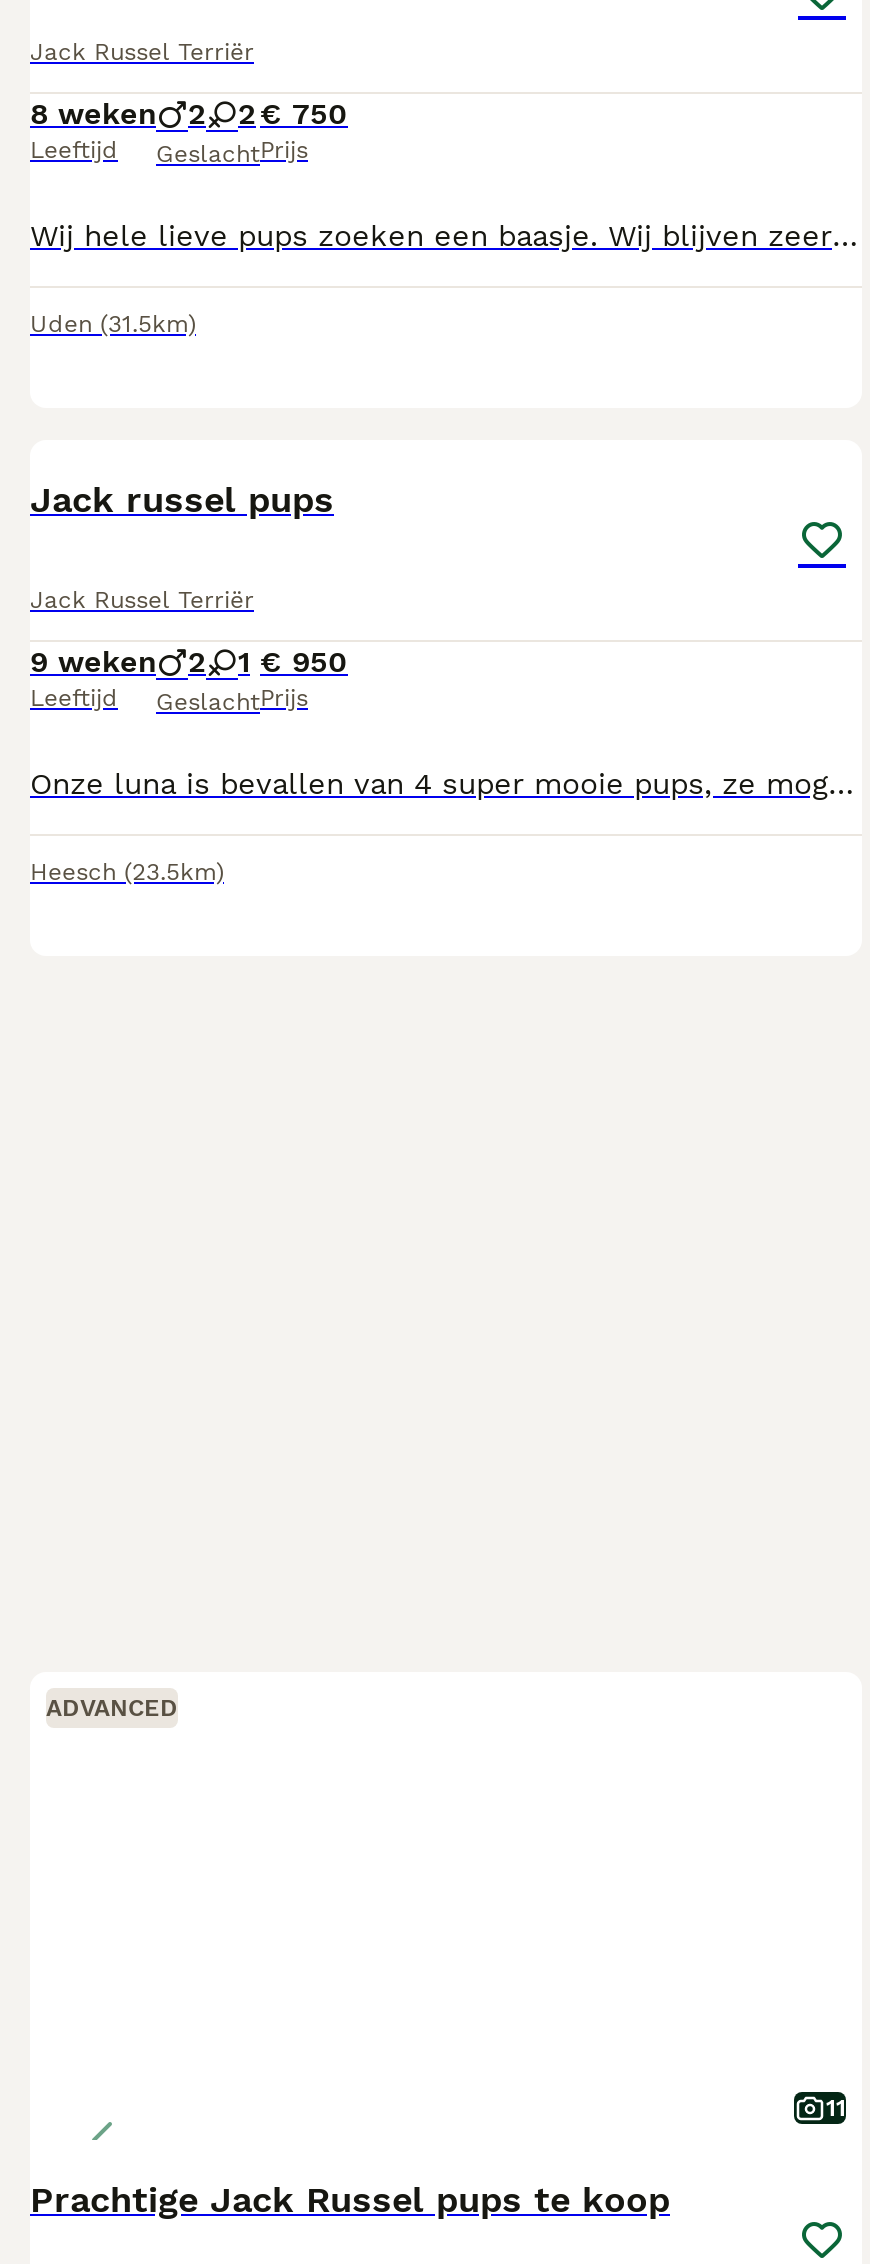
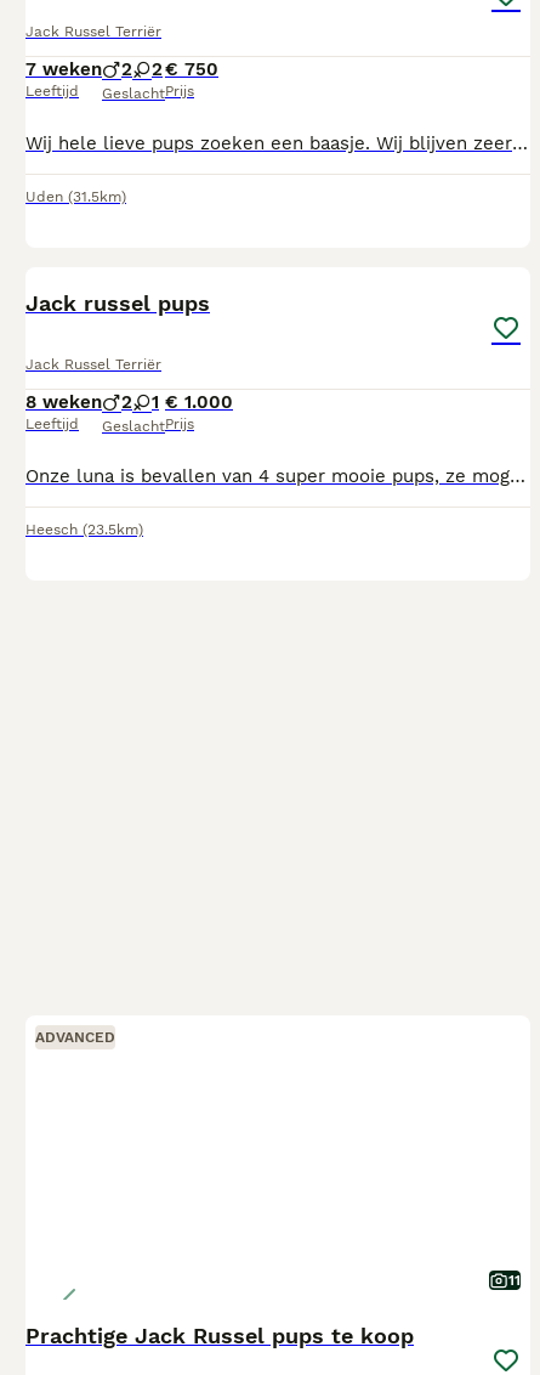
- 8 weken 2 2 € 750
+ 7 weken 2 2 € 750

- 9 weken
+ 8 weken

- € 950
+ € 1.000
